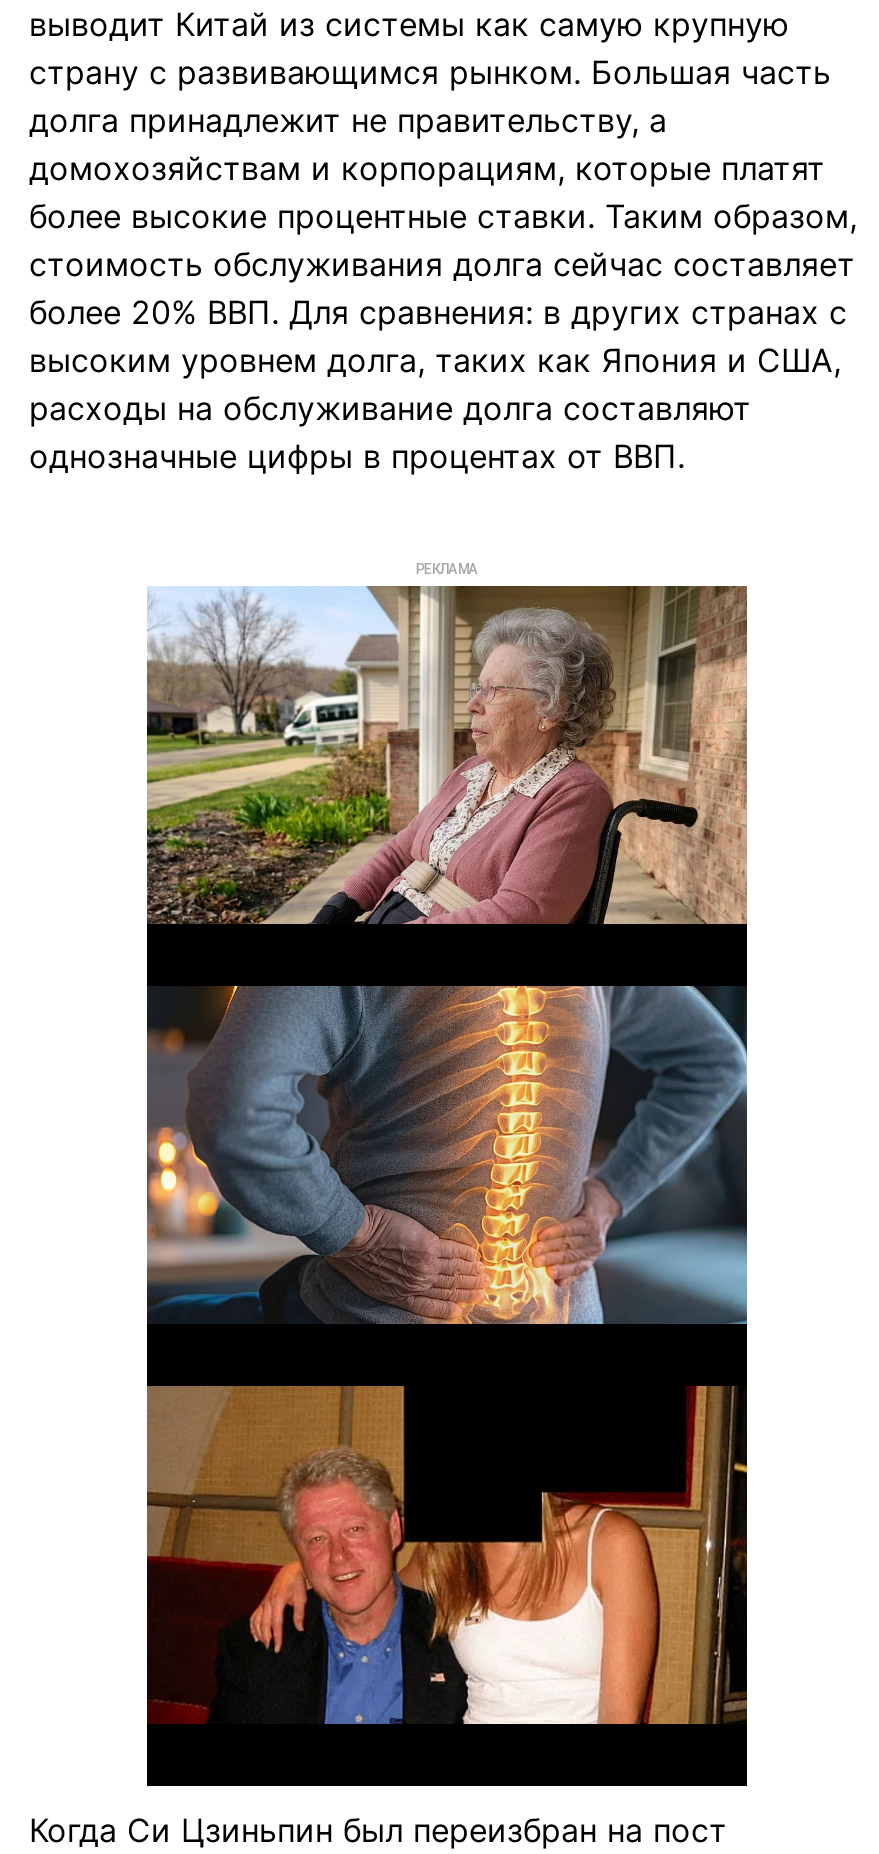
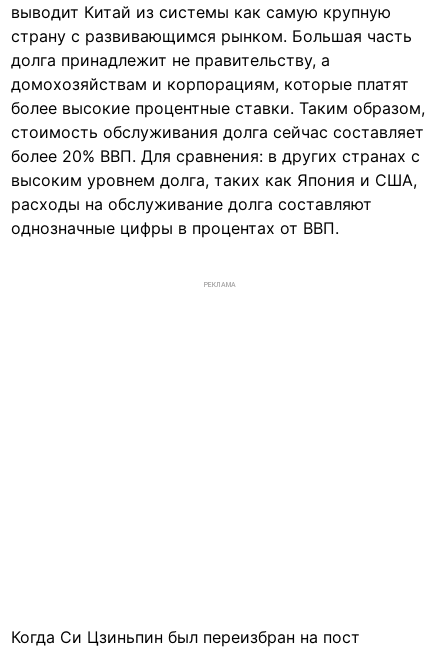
- [image]
